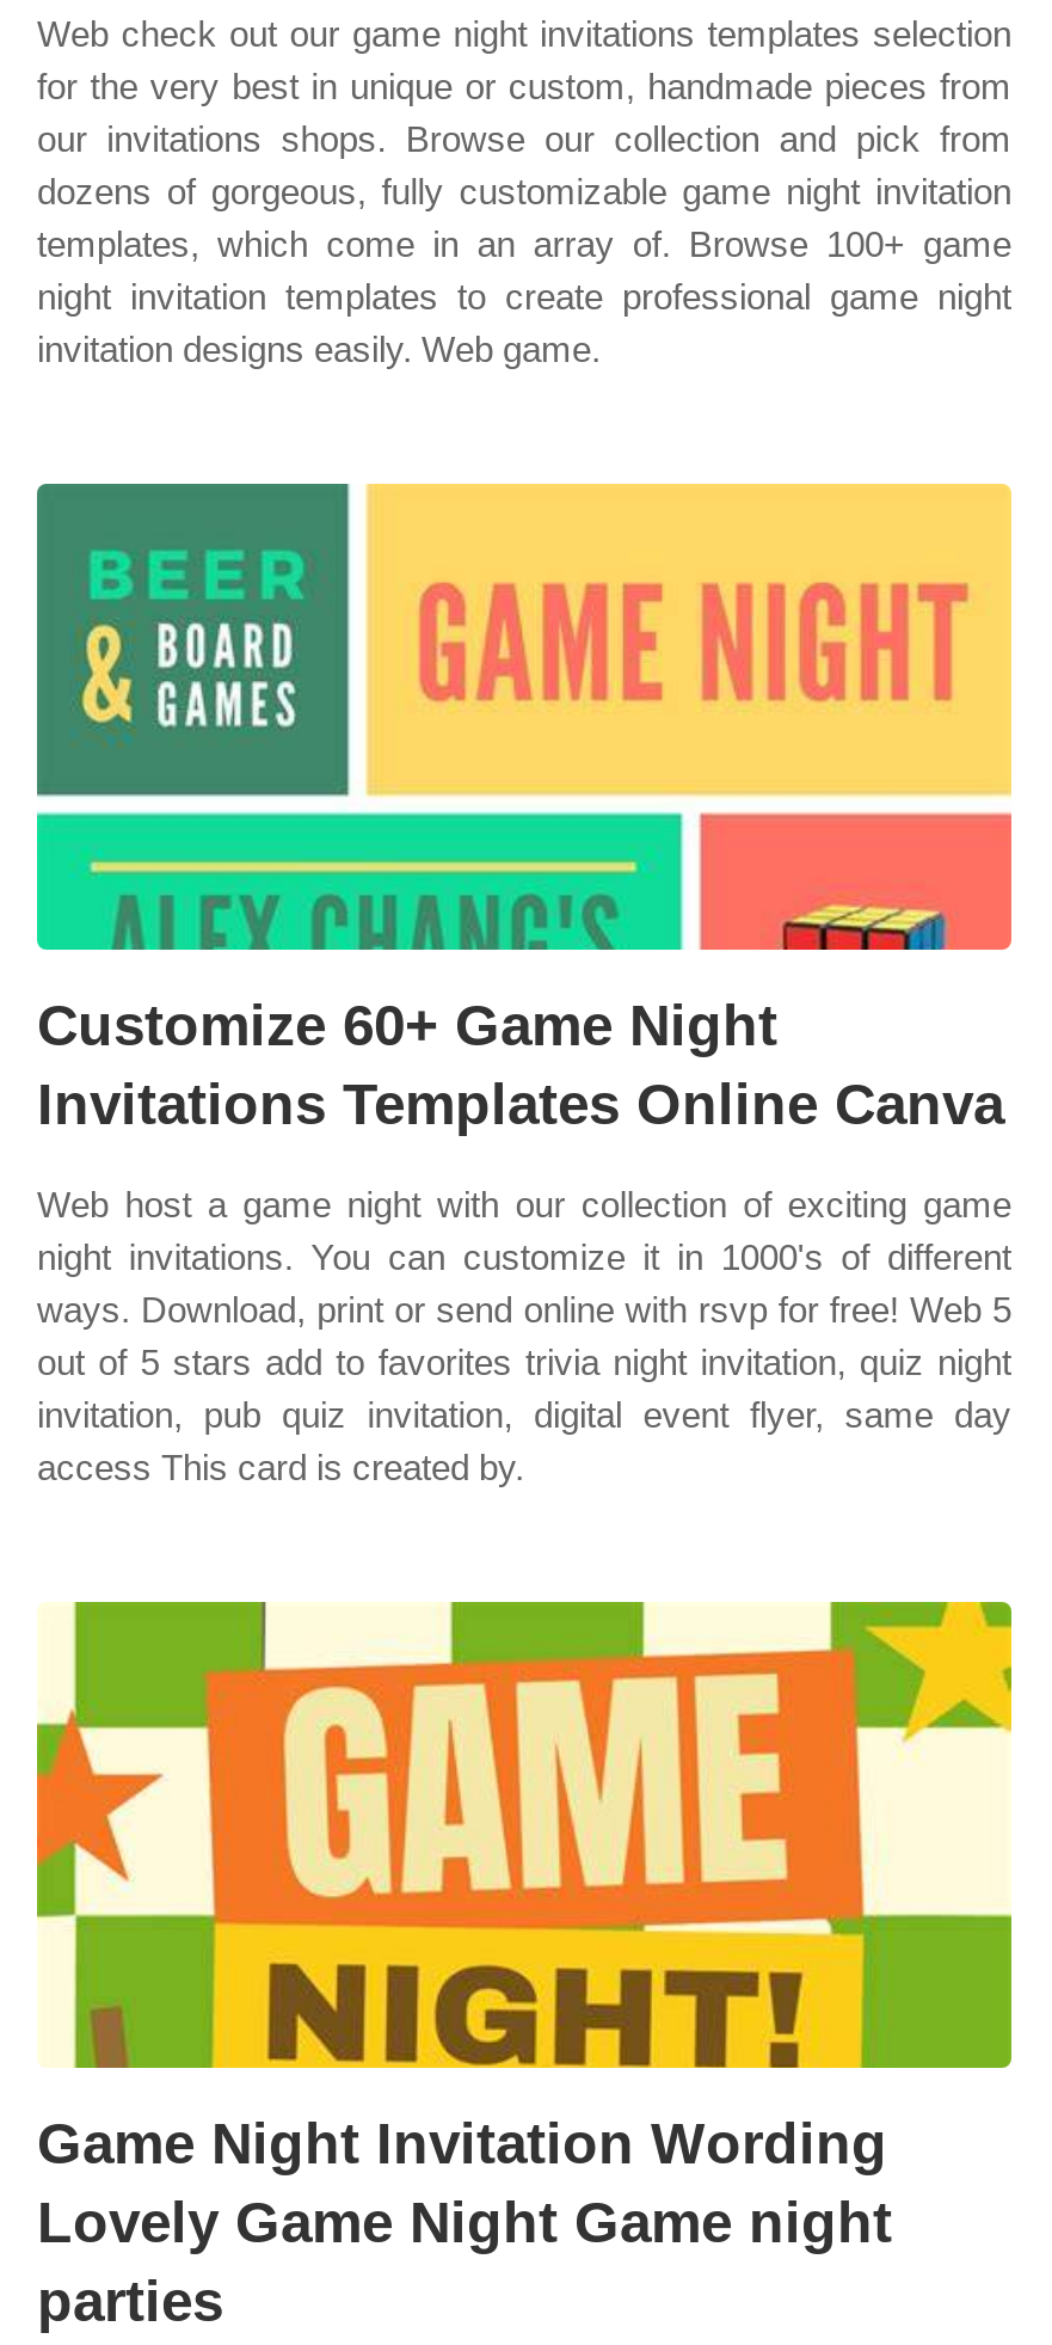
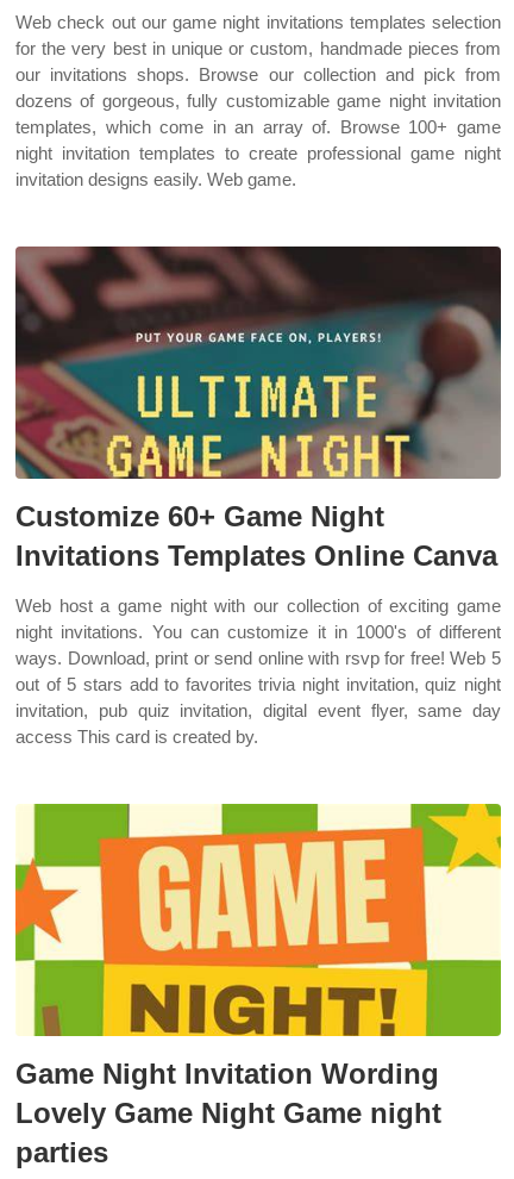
- [image]
+ [image]
